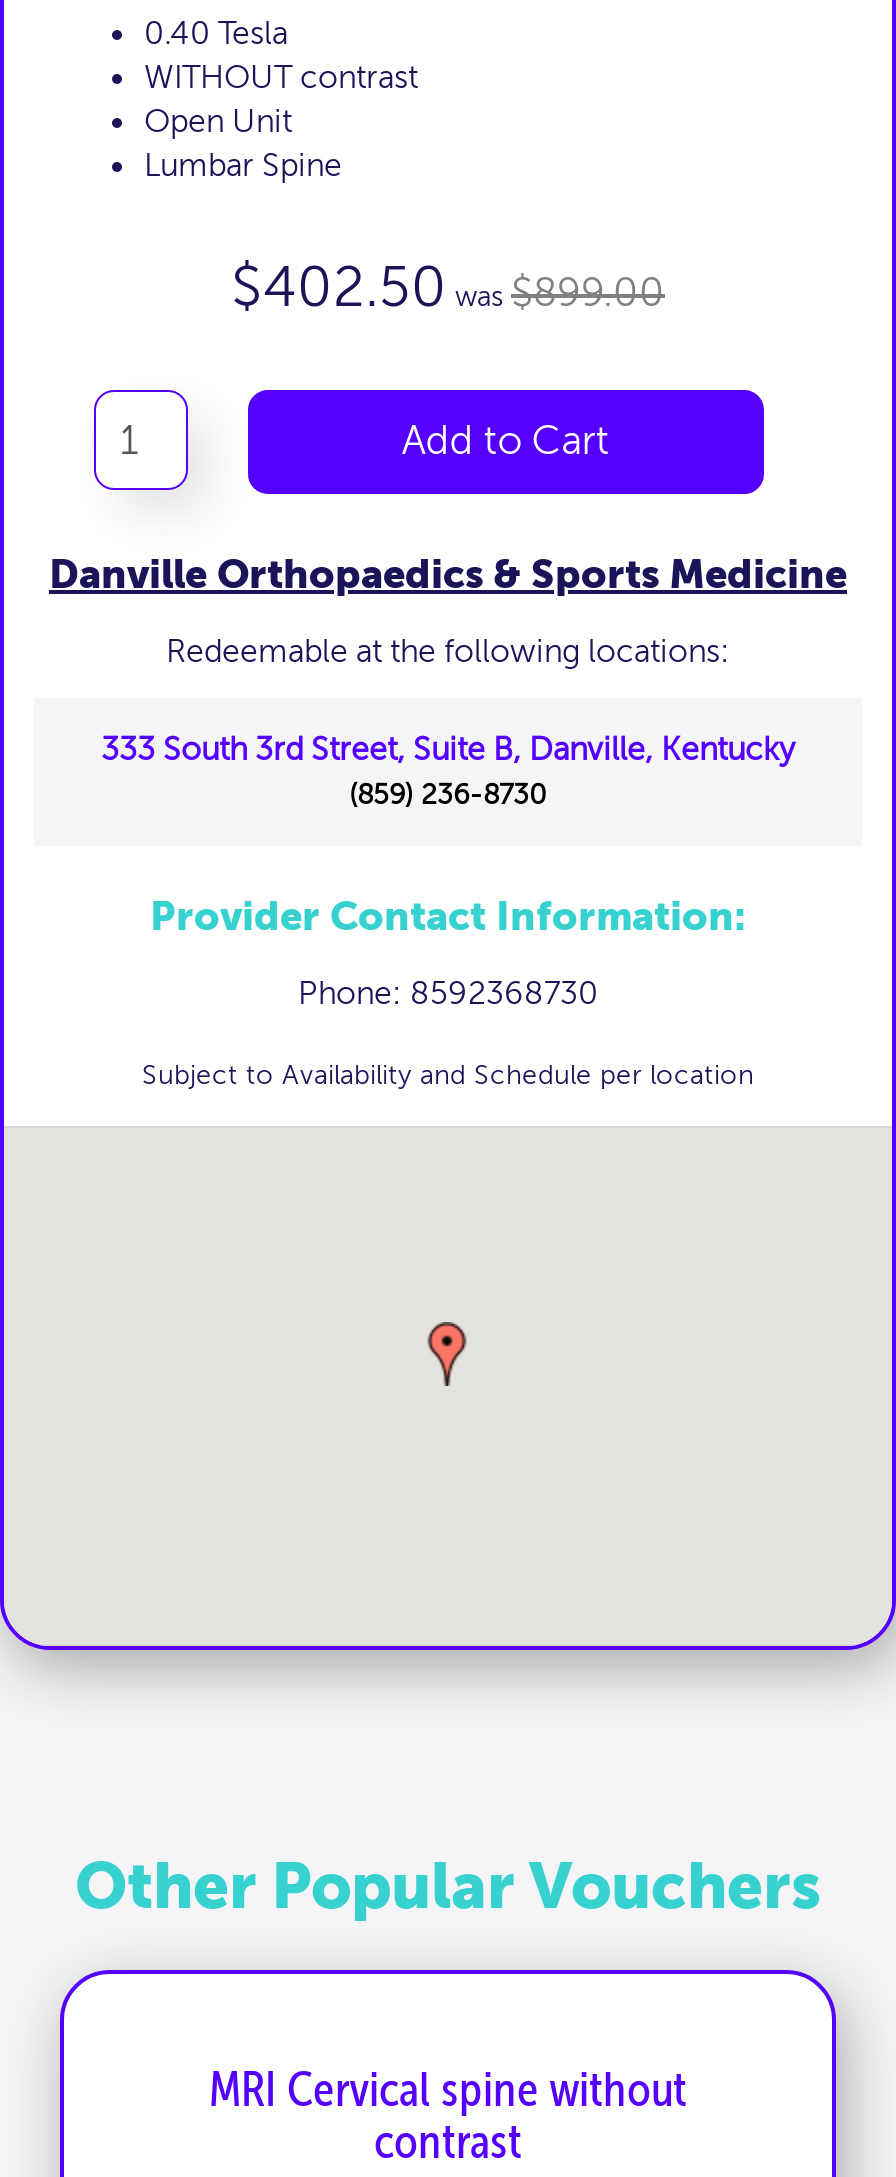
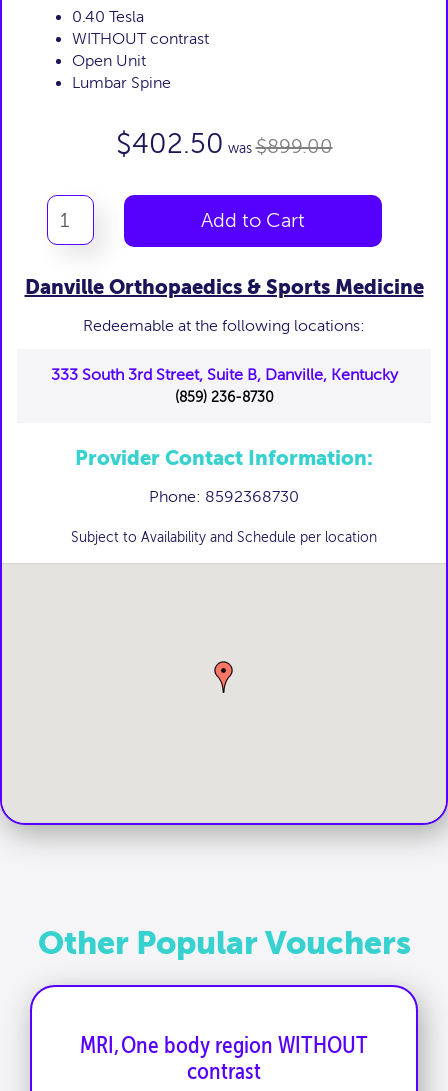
- MRI Cervical spine without
+ MRI, One body region WITHOUT
